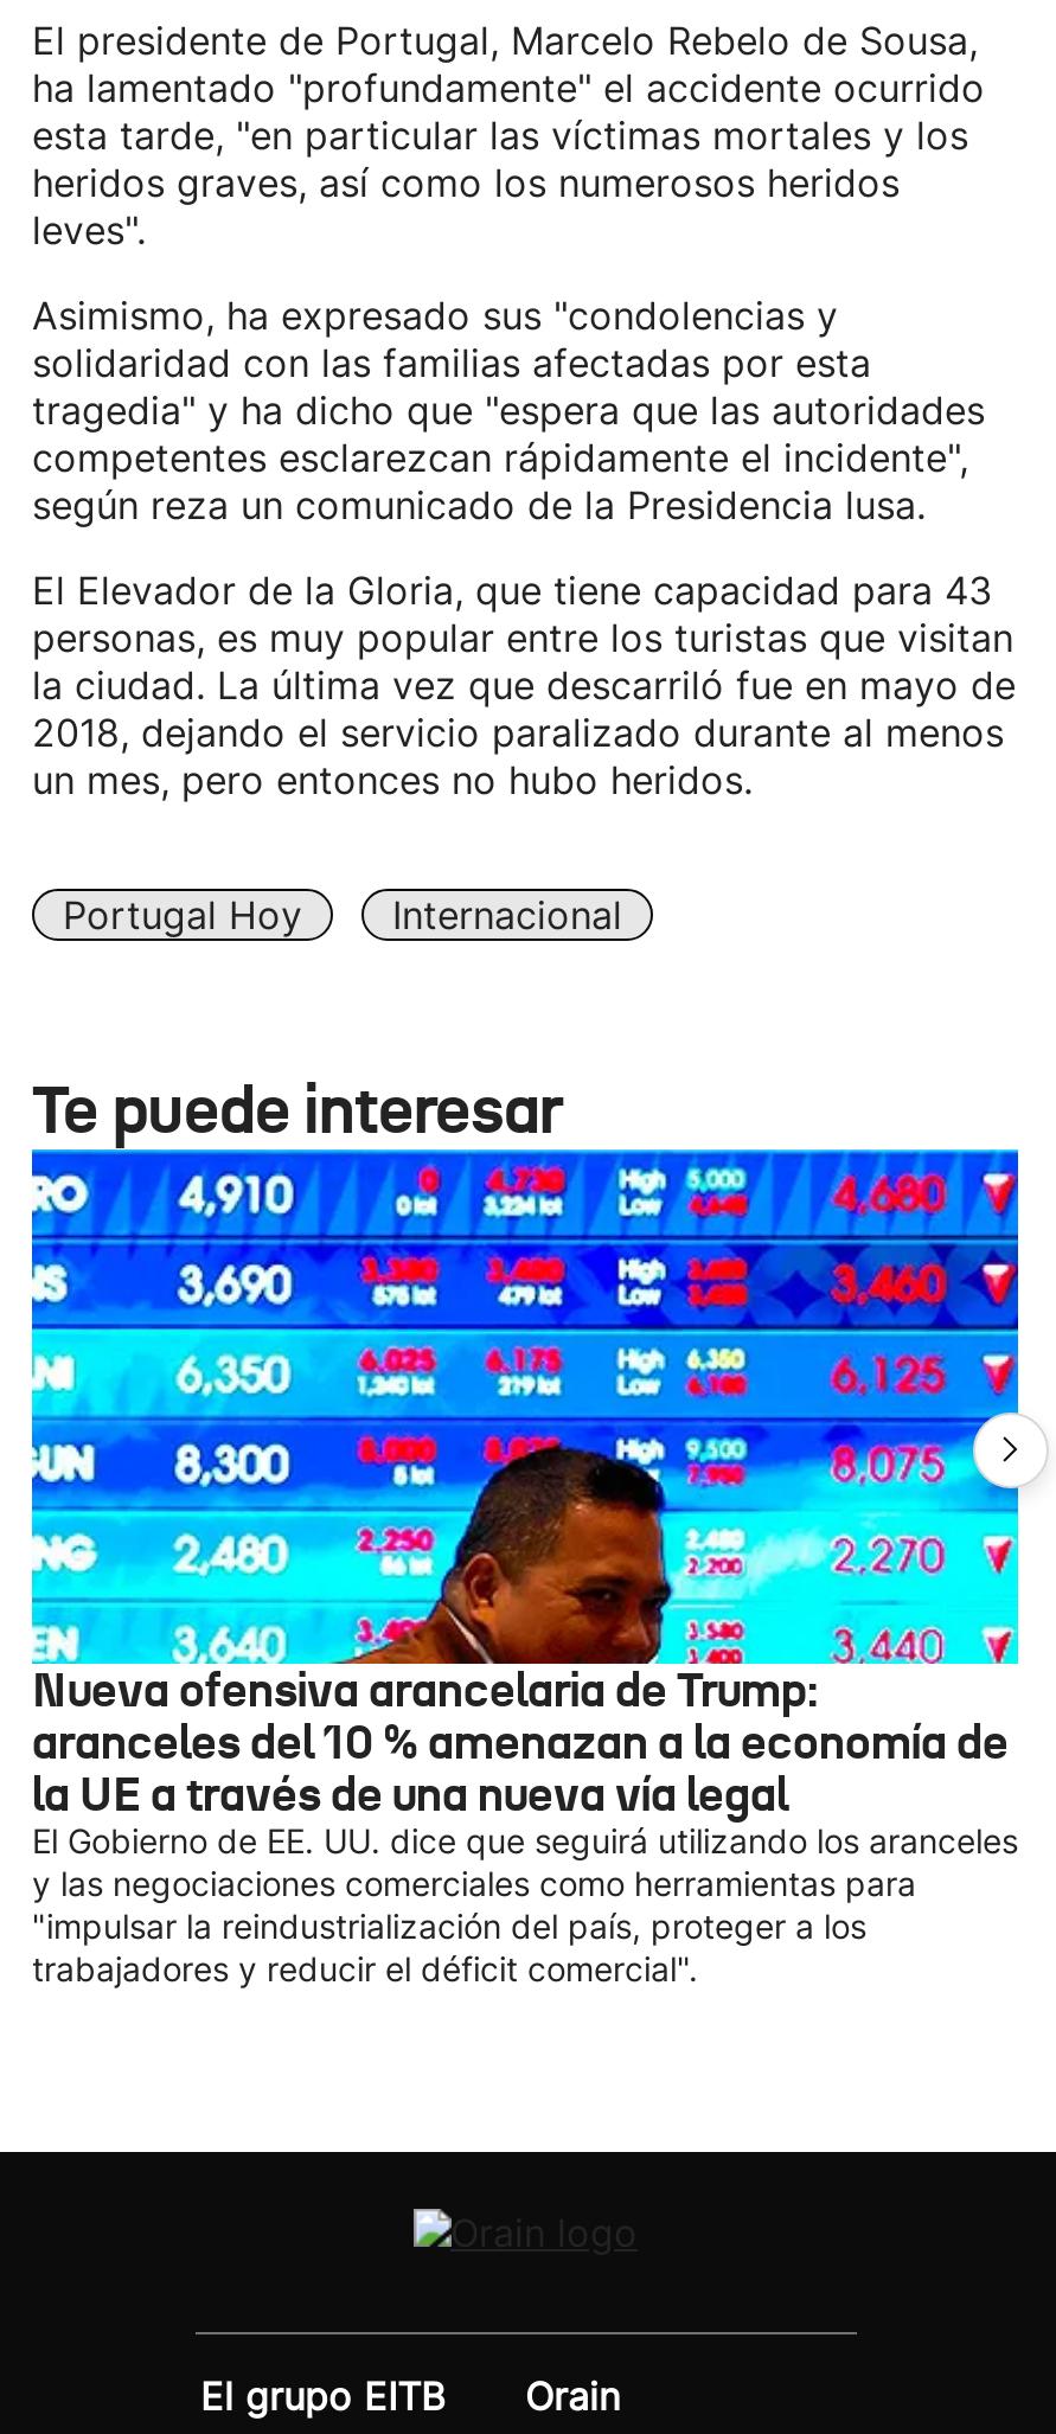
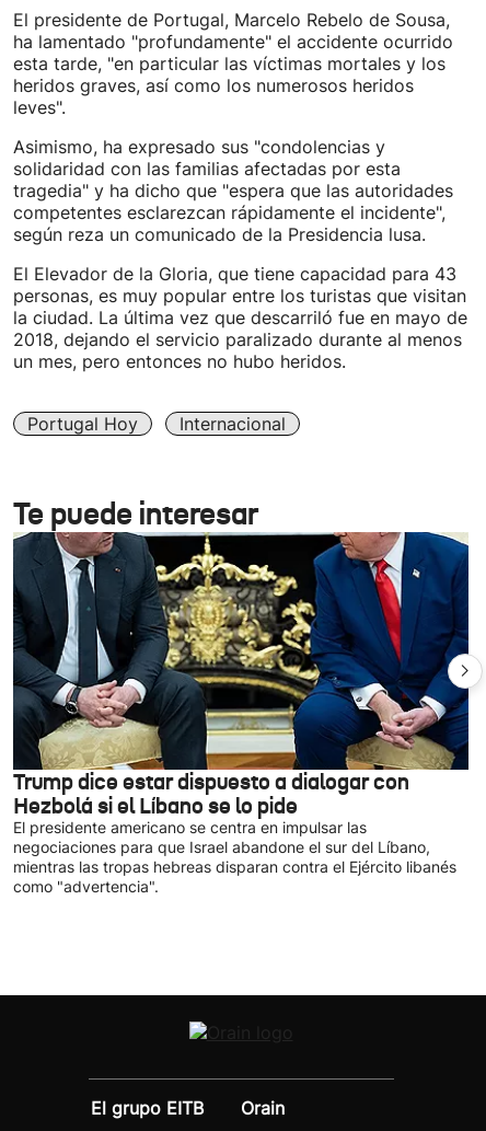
- [image]
- Nueva ofensiva arancelaria de Trump:
- aranceles del 10 % amenazan a la economía de
- la UE a través de una nueva vía legal
- El Gobierno de EE. UU. dice que seguirá utilizando los aranceles
- y las negociaciones comerciales como herramientas para
- "impulsar la reindustrialización del país, proteger a los
- trabajadores y reducir el déficit comercial".
+ [image]
+ Trump dice estar dispuesto a dialogar con
+ Hezbolá si el Líbano se lo pide
+ El presidente americano se centra en impulsar las
+ negociaciones para que Israel abandone el sur del Líbano,
+ mientras las tropas hebreas disparan contra el Ejército libanés
+ como "advertencia".
